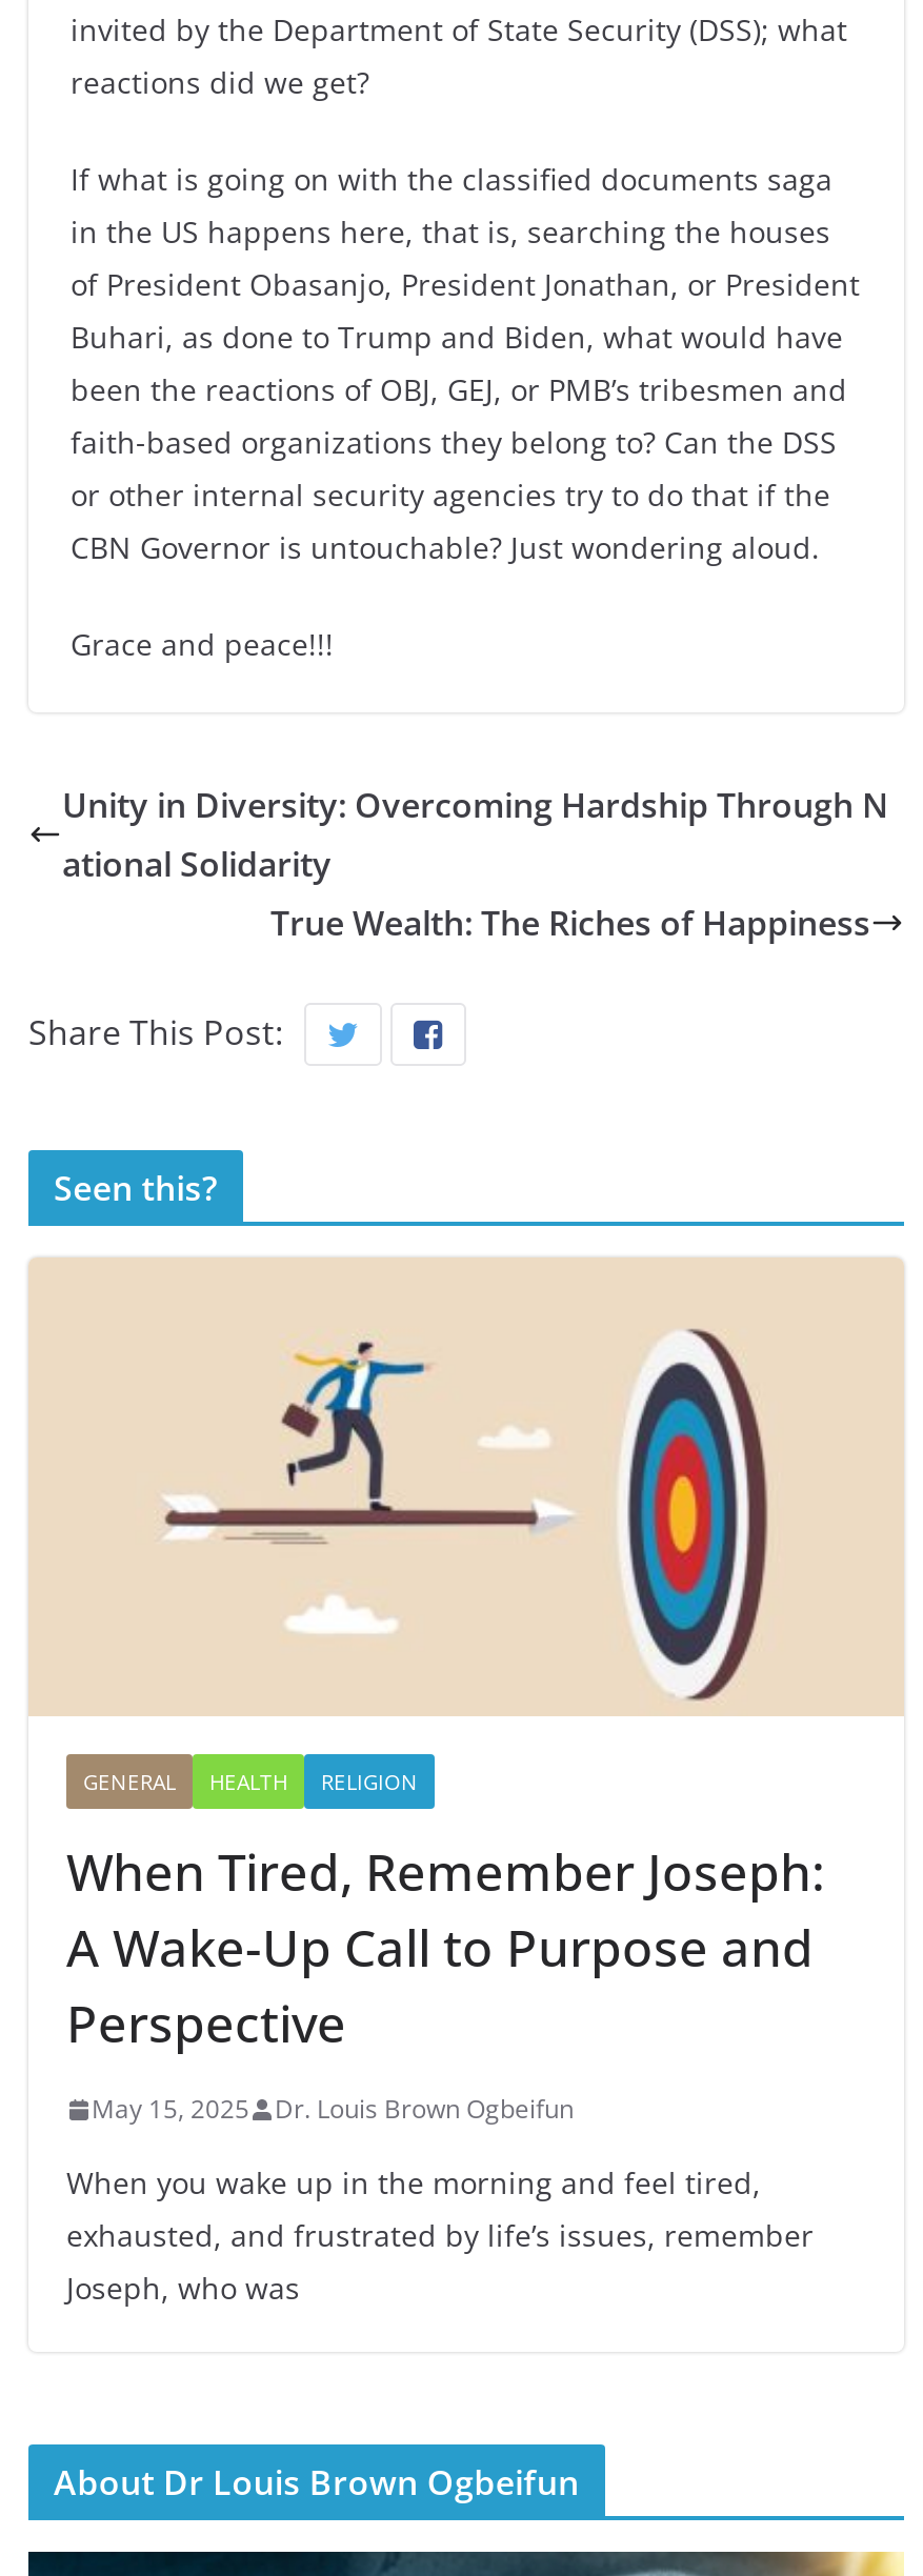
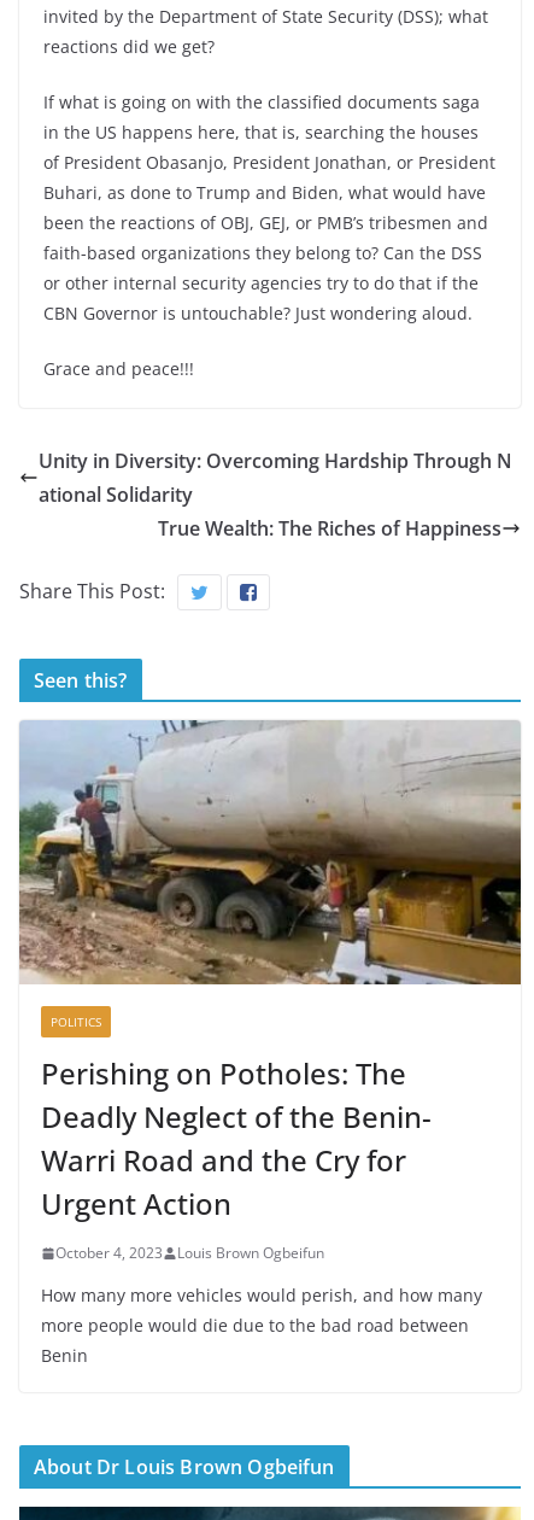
- [image]
- GENERAL
- HEALTH
- RELIGION
+ [image]
+ POLITICS

- When Tired, Remember Joseph:
- A Wake-Up Call to Purpose and
- Perspective
+ Perishing on Potholes: The
+ Deadly Neglect of the Benin-
+ Warri Road and the Cry for
+ Urgent Action

- May 15, 2025
- Dr. Louis Brown Ogbeifun
+ October 4, 2023
+ Louis Brown Ogbeifun

- When you wake up in the morning and feel tired,
- exhausted, and frustrated by life’s issues, remember
- Joseph, who was
+ How many more vehicles would perish, and how many
+ more people would die due to the bad road between
+ Benin
